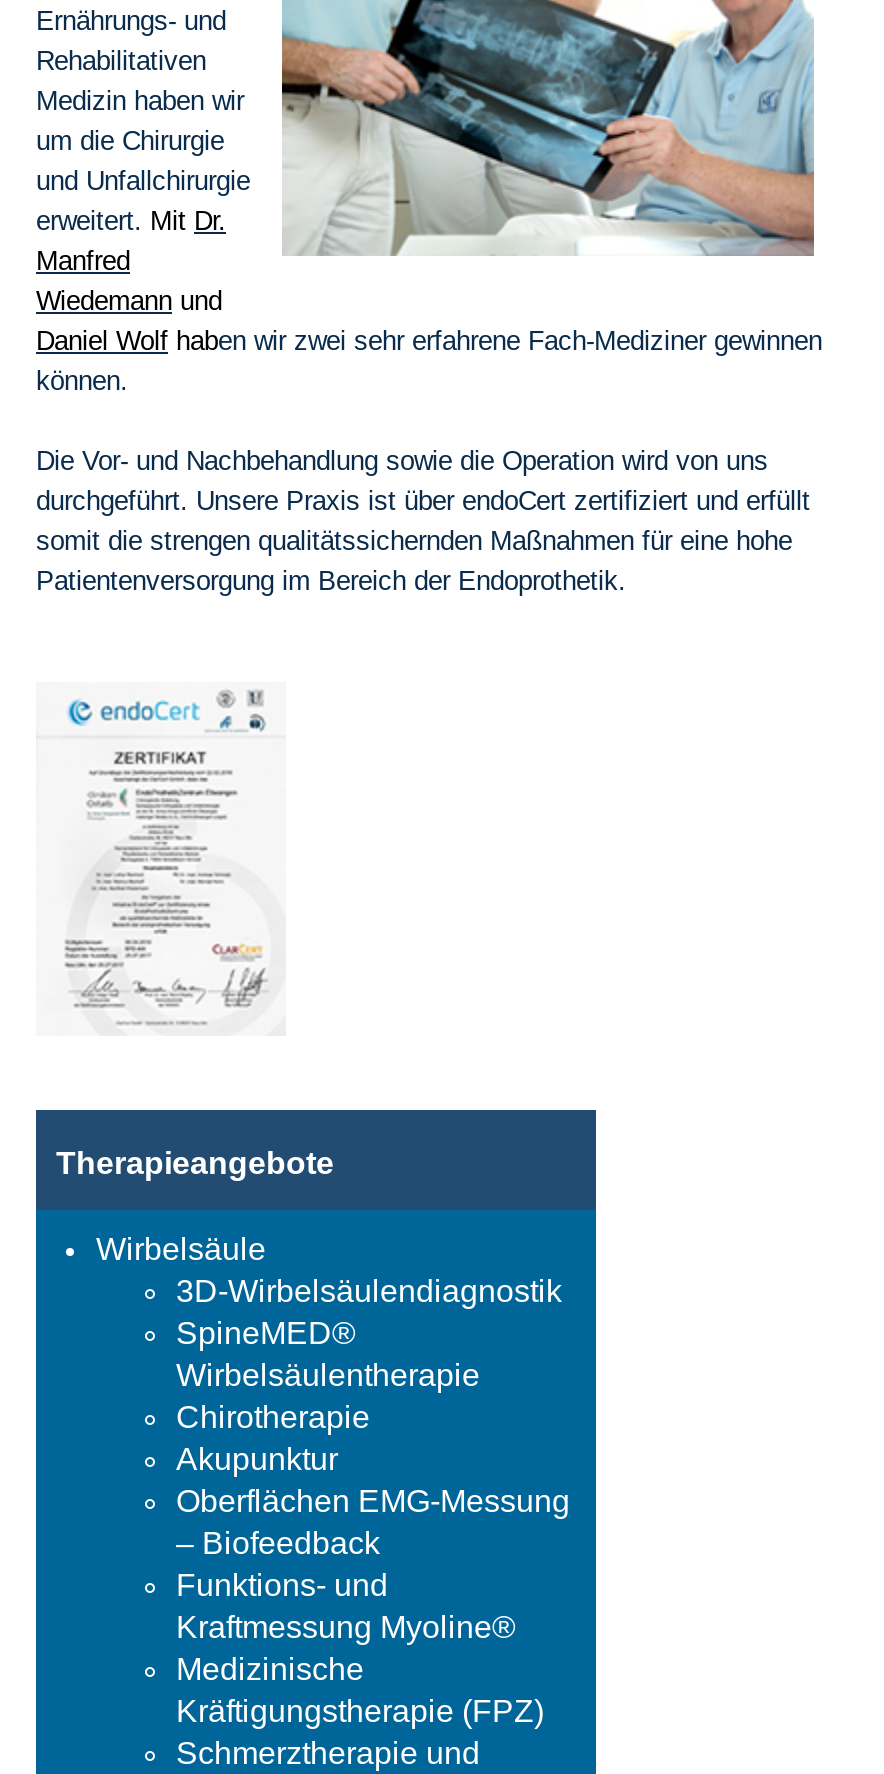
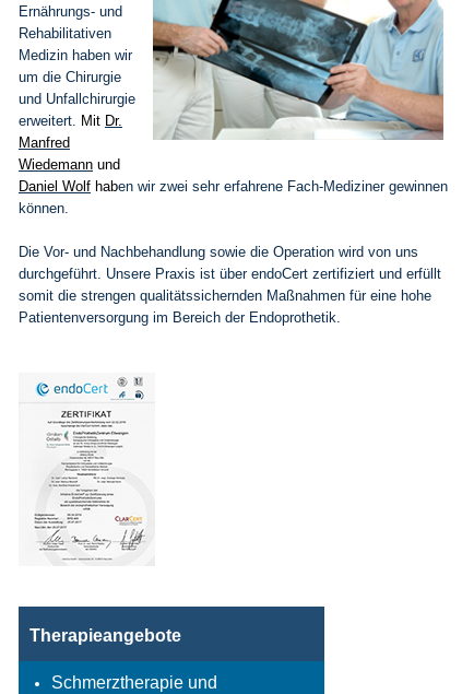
- Wirbelsäule
- 3D-Wirbelsäulendiagnostik
- SpineMED®
- Wirbelsäulentherapie
- Chirotherapie
- Akupunktur
- Oberflächen EMG-Messung
- – Biofeedback
- Funktions- und
- Kraftmessung Myoline®
- Medizinische
- Kräftigungstherapie (FPZ)
